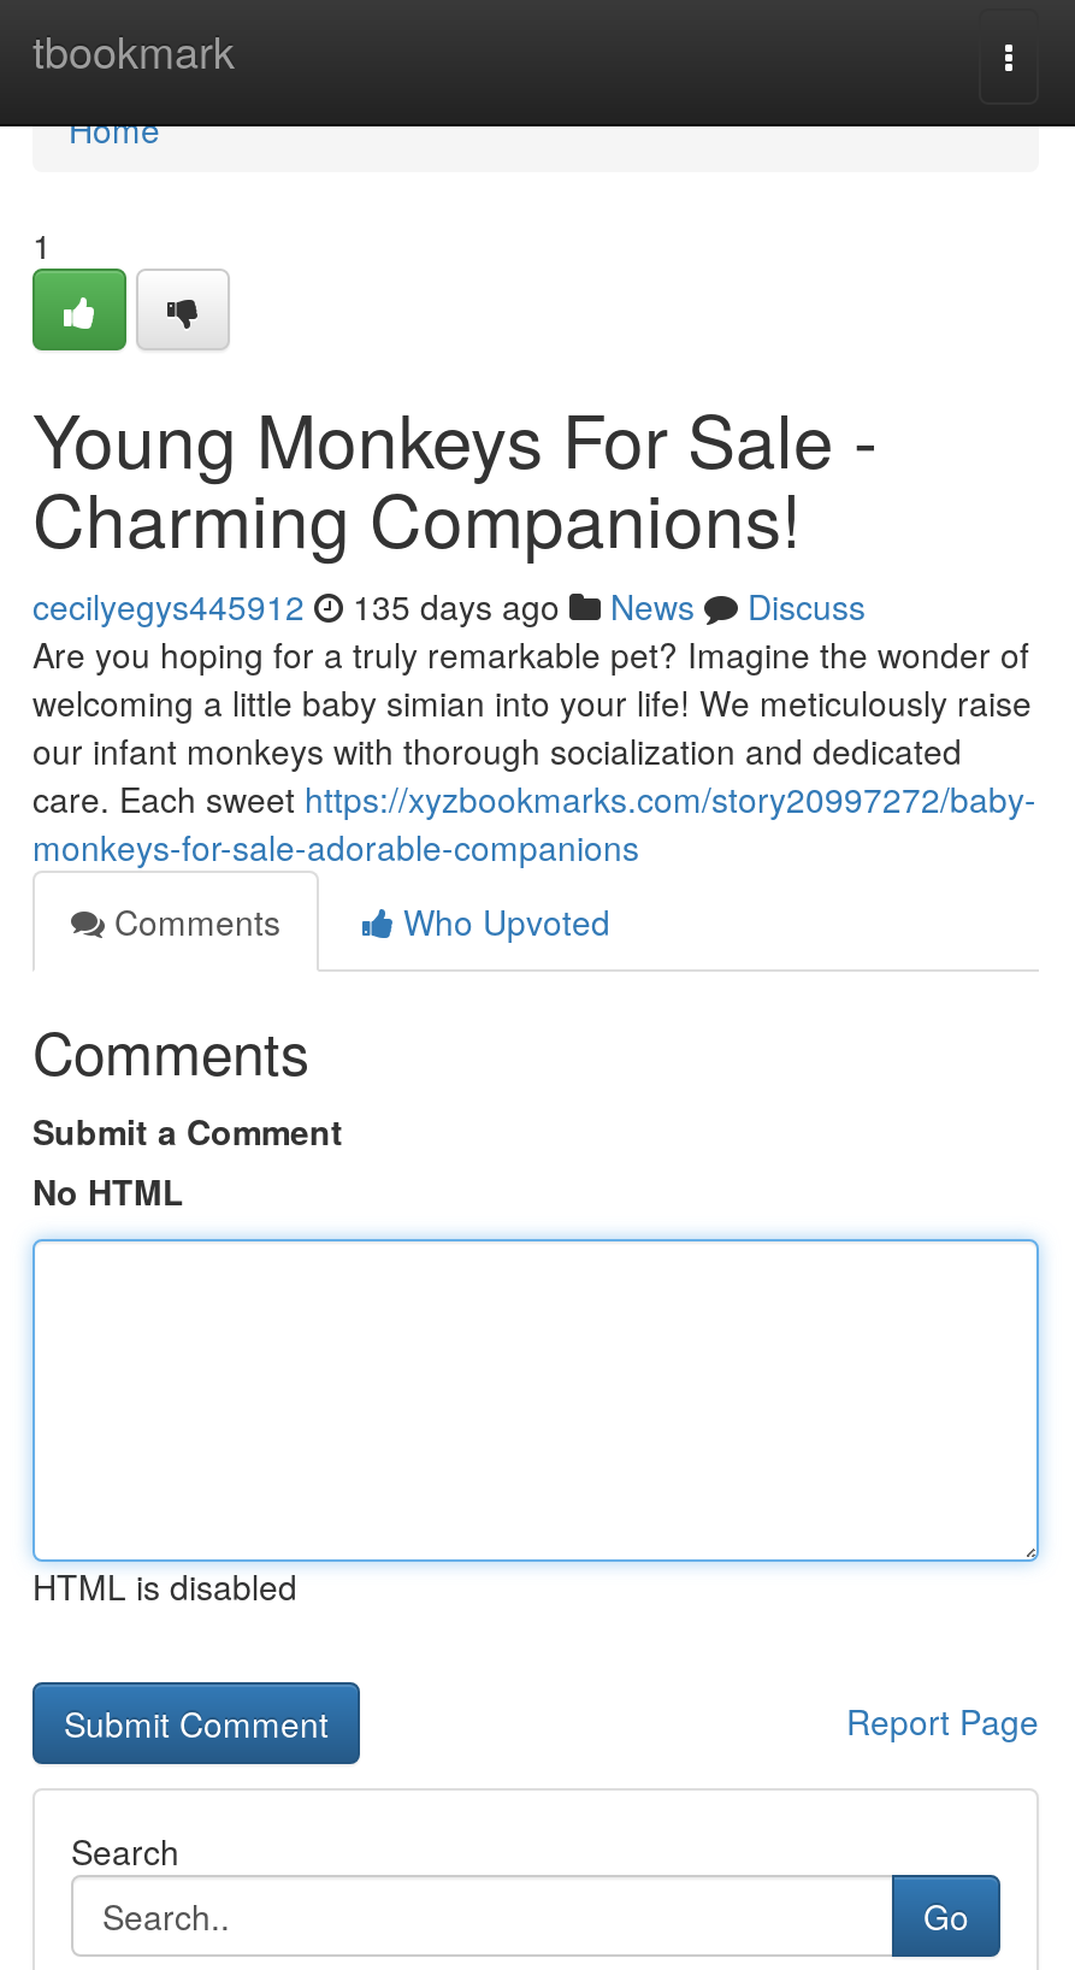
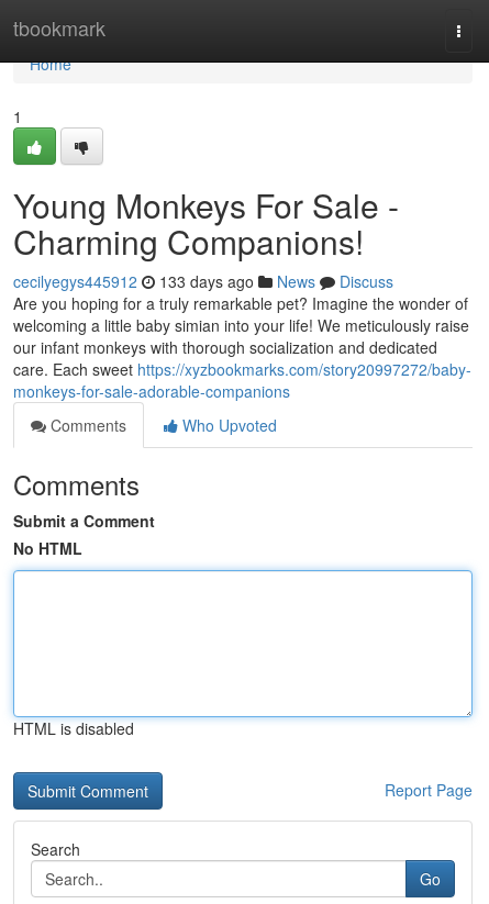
- cecilyegys445912 135 days ago News Discuss
+ cecilyegys445912 133 days ago News Discuss
